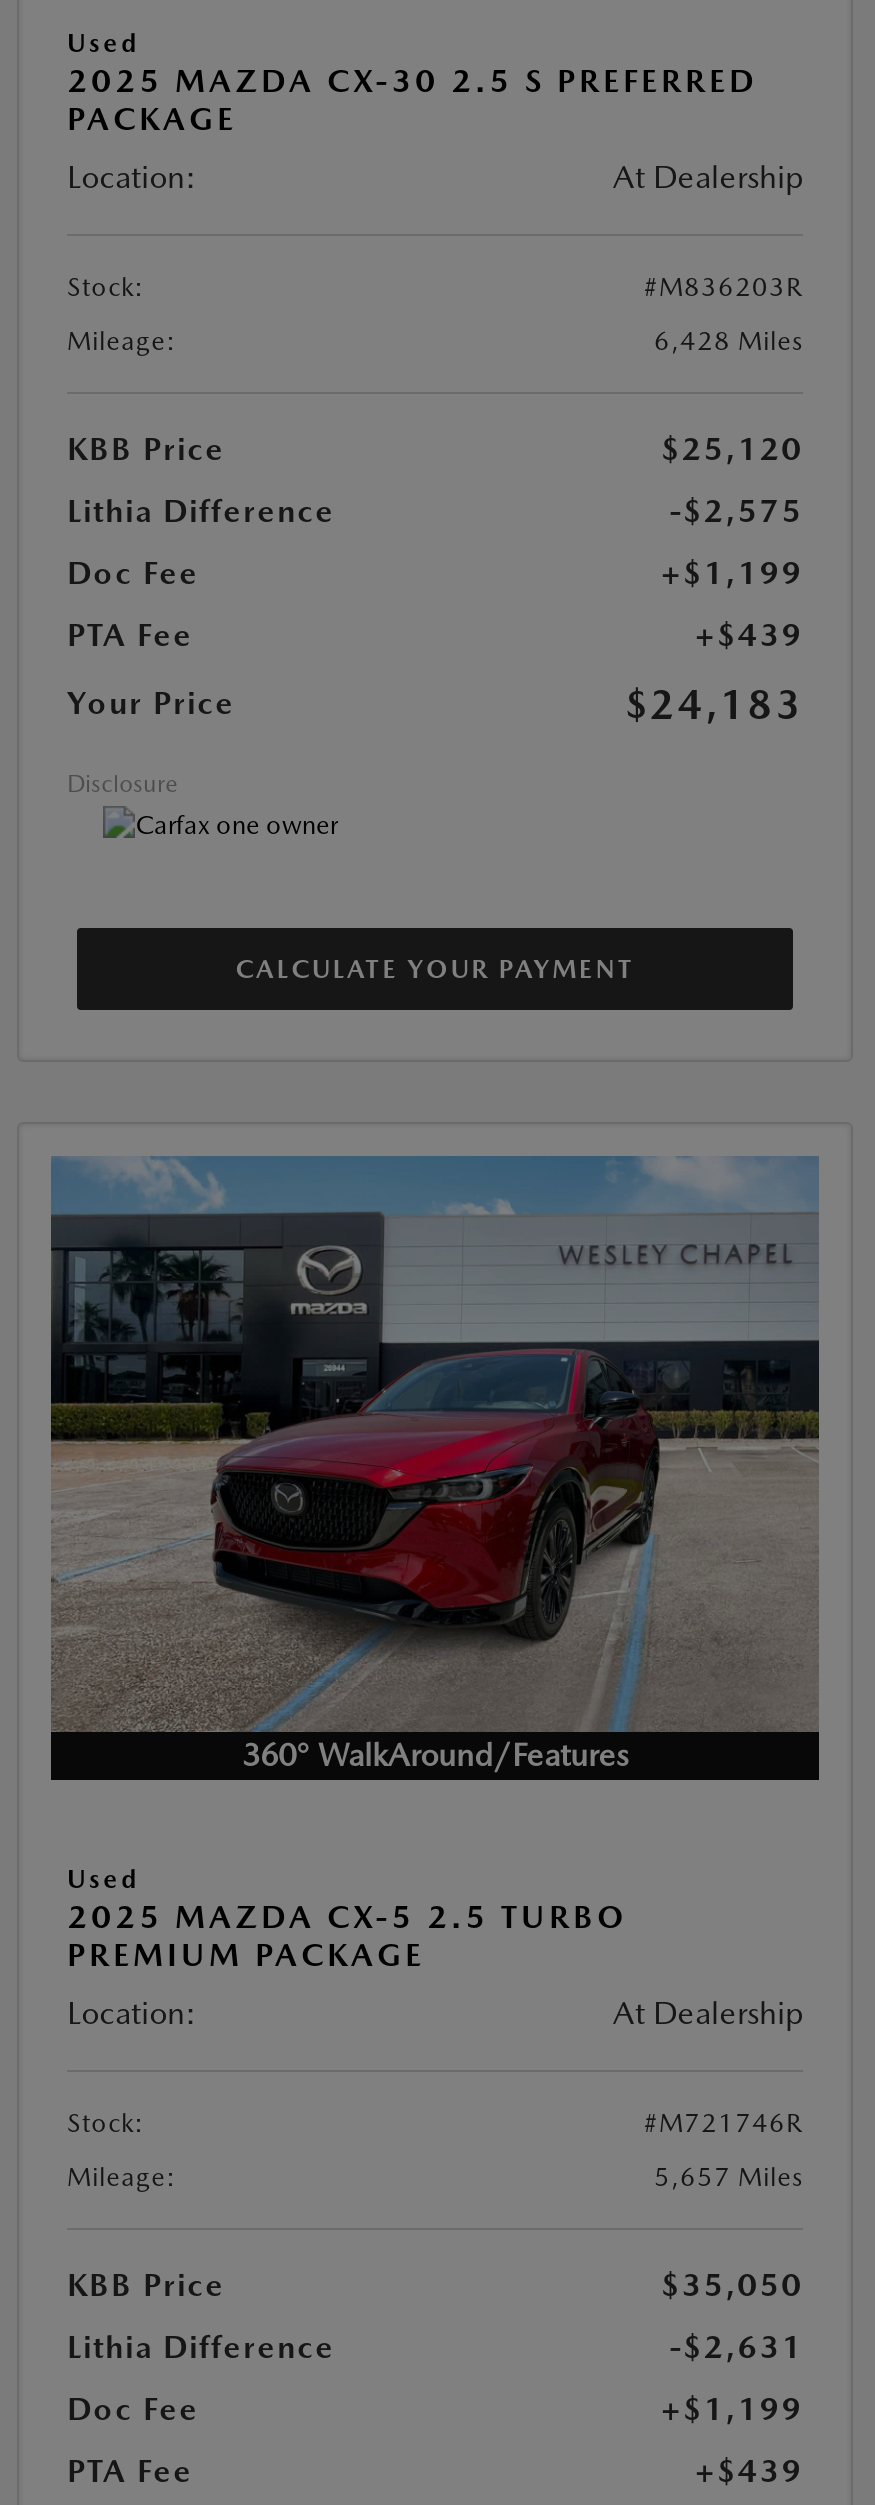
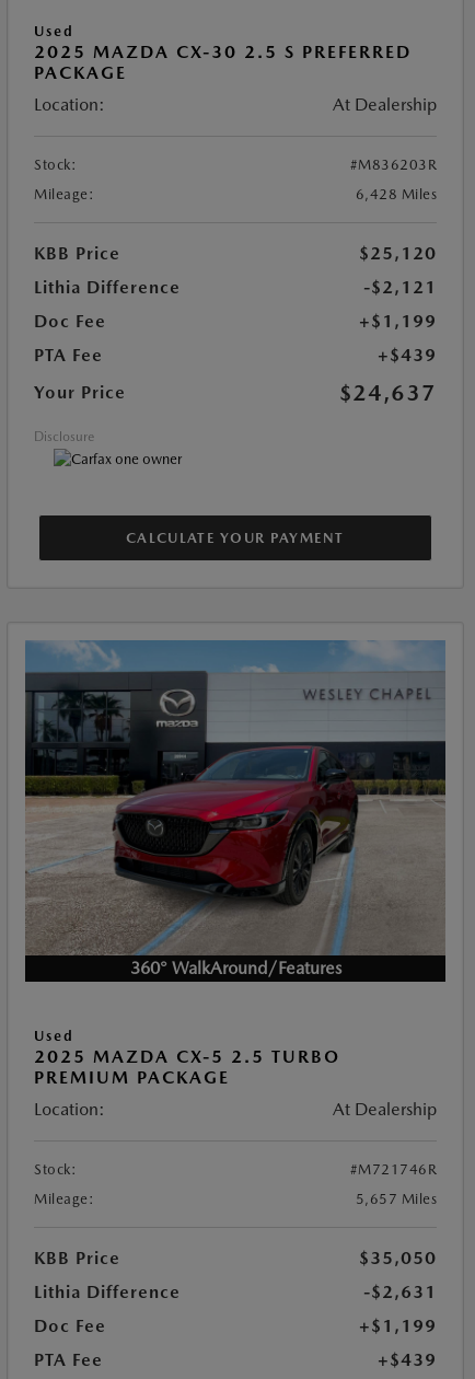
- -$2,575
+ -$2,121

- $24,183
+ $24,637
